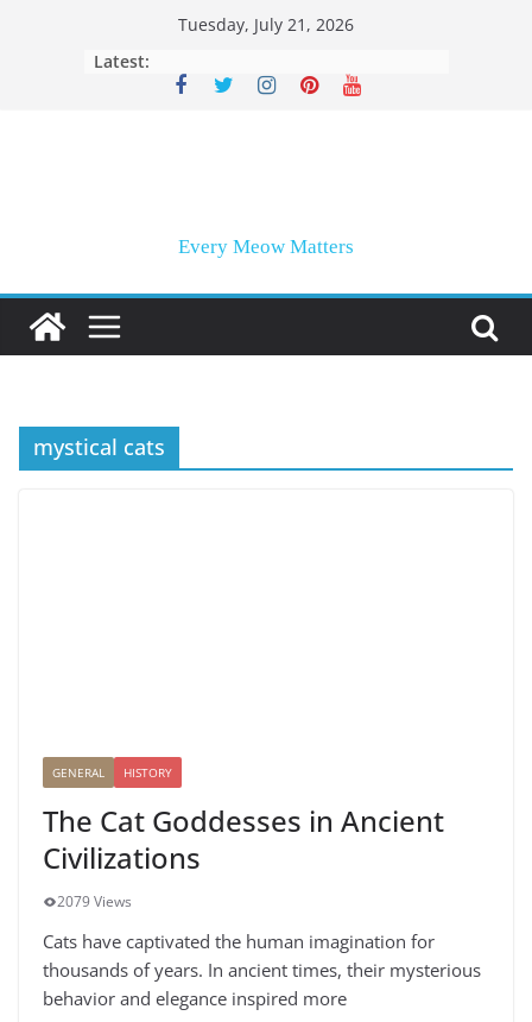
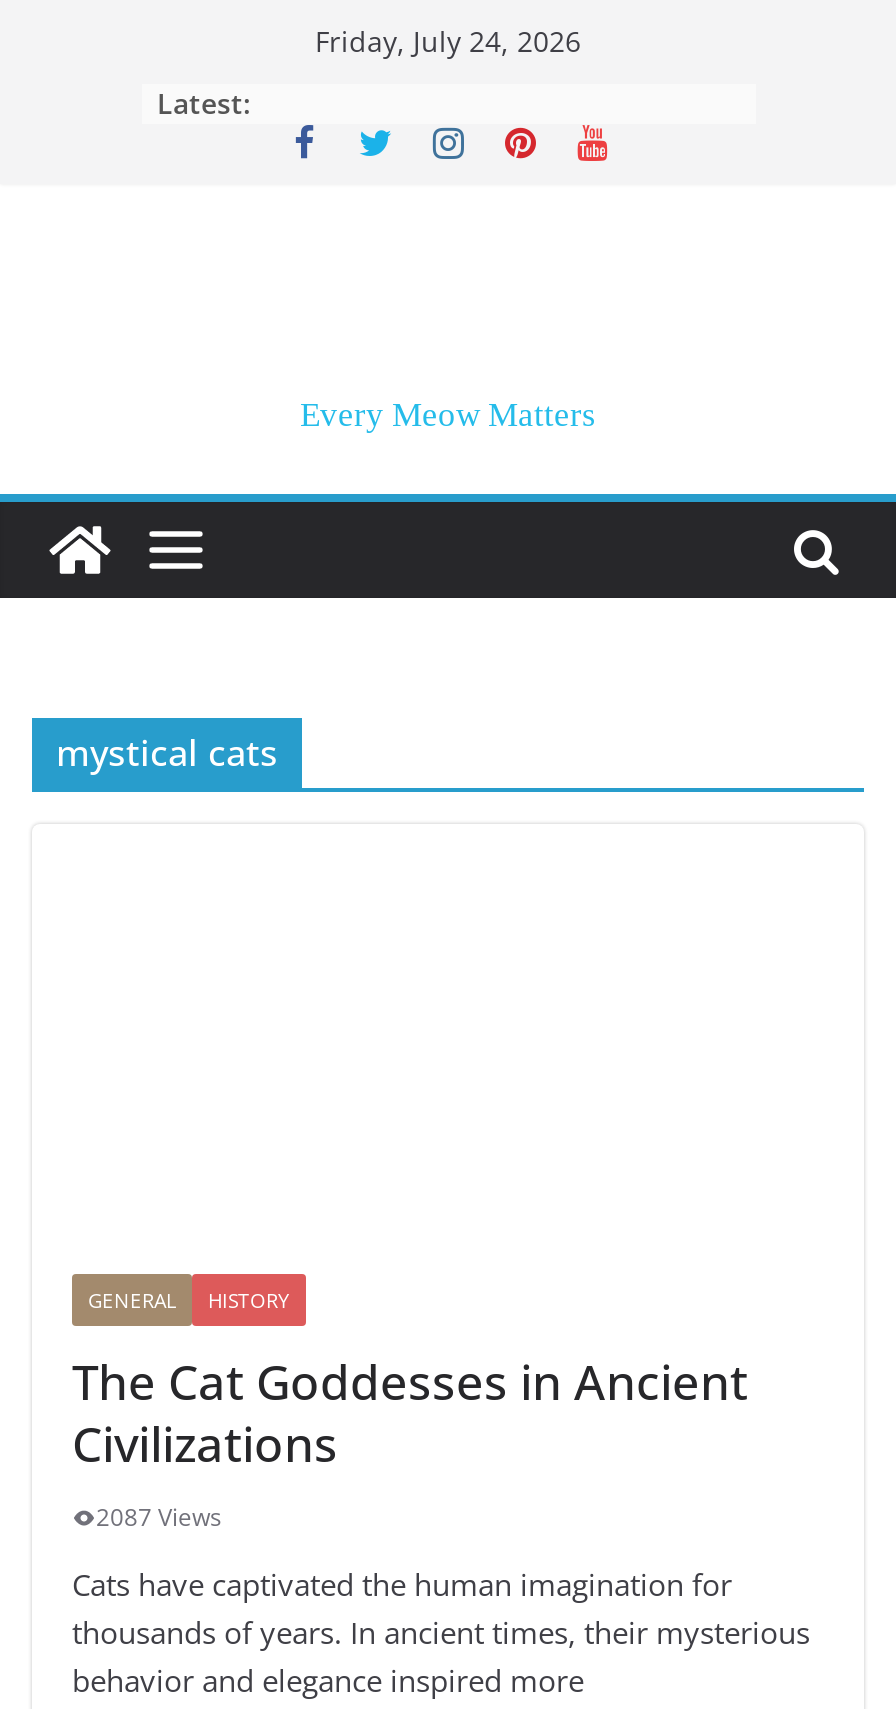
- Tuesday, July 21, 2026
+ Friday, July 24, 2026

- 2079 Views
+ 2087 Views
